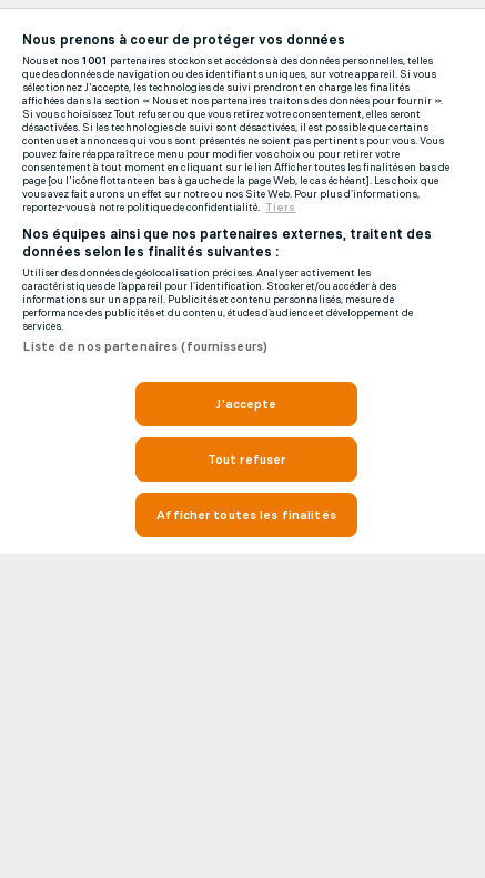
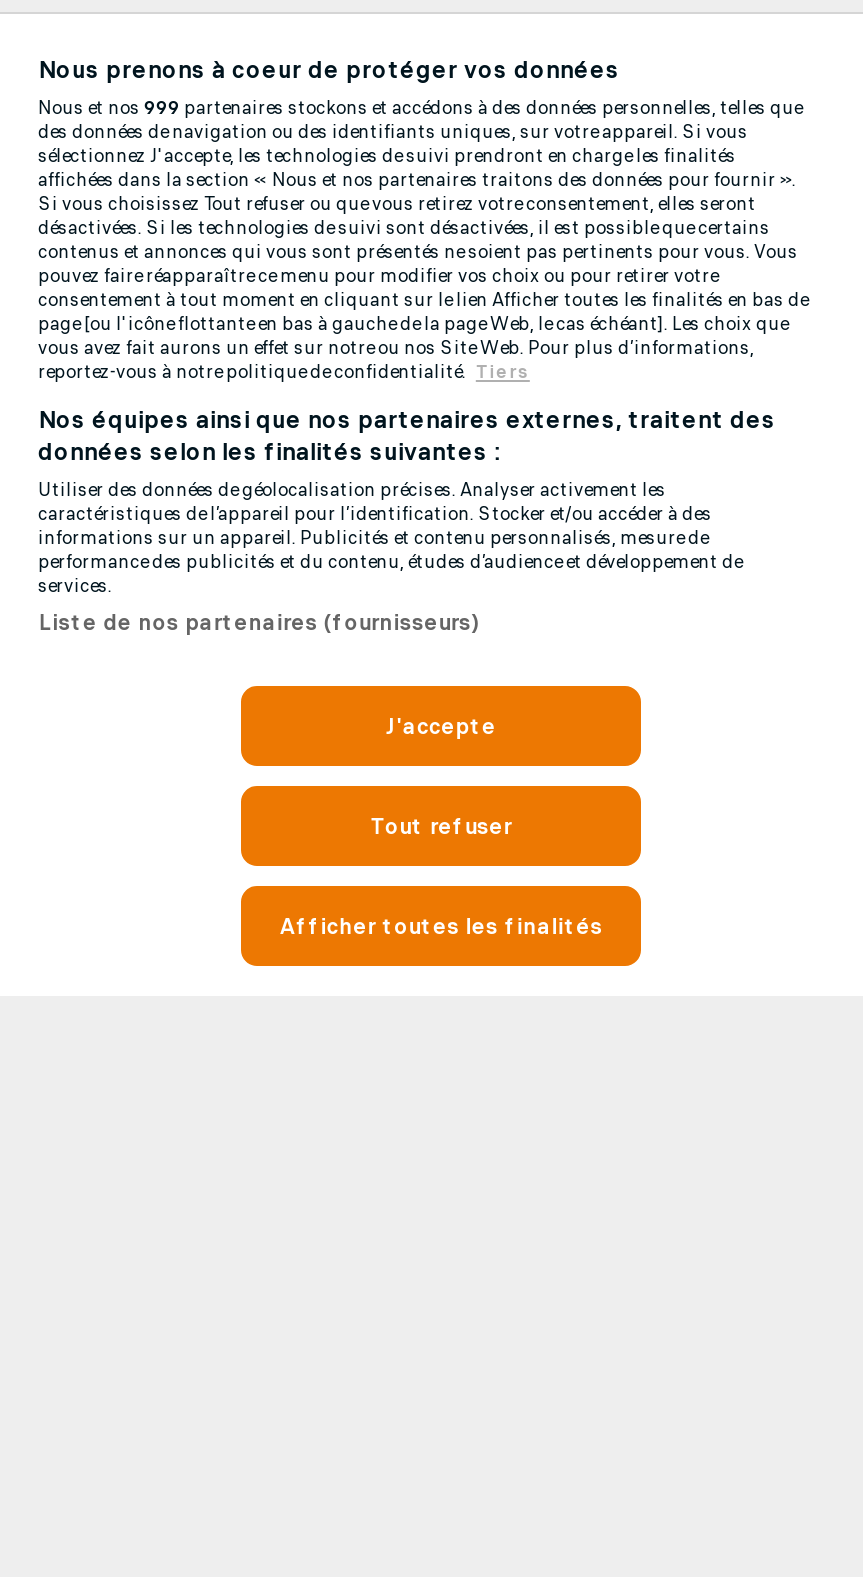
- Nous et nos 1001 partenaires stockons et accédons à des données personnelles, telles
- que des données de navigation ou des identifiants uniques, sur votre appareil. Si vous
+ Nous et nos 999 partenaires stockons et accédons à des données personnelles, telles que
+ des données de navigation ou des identifiants uniques, sur votre appareil. Si vous
